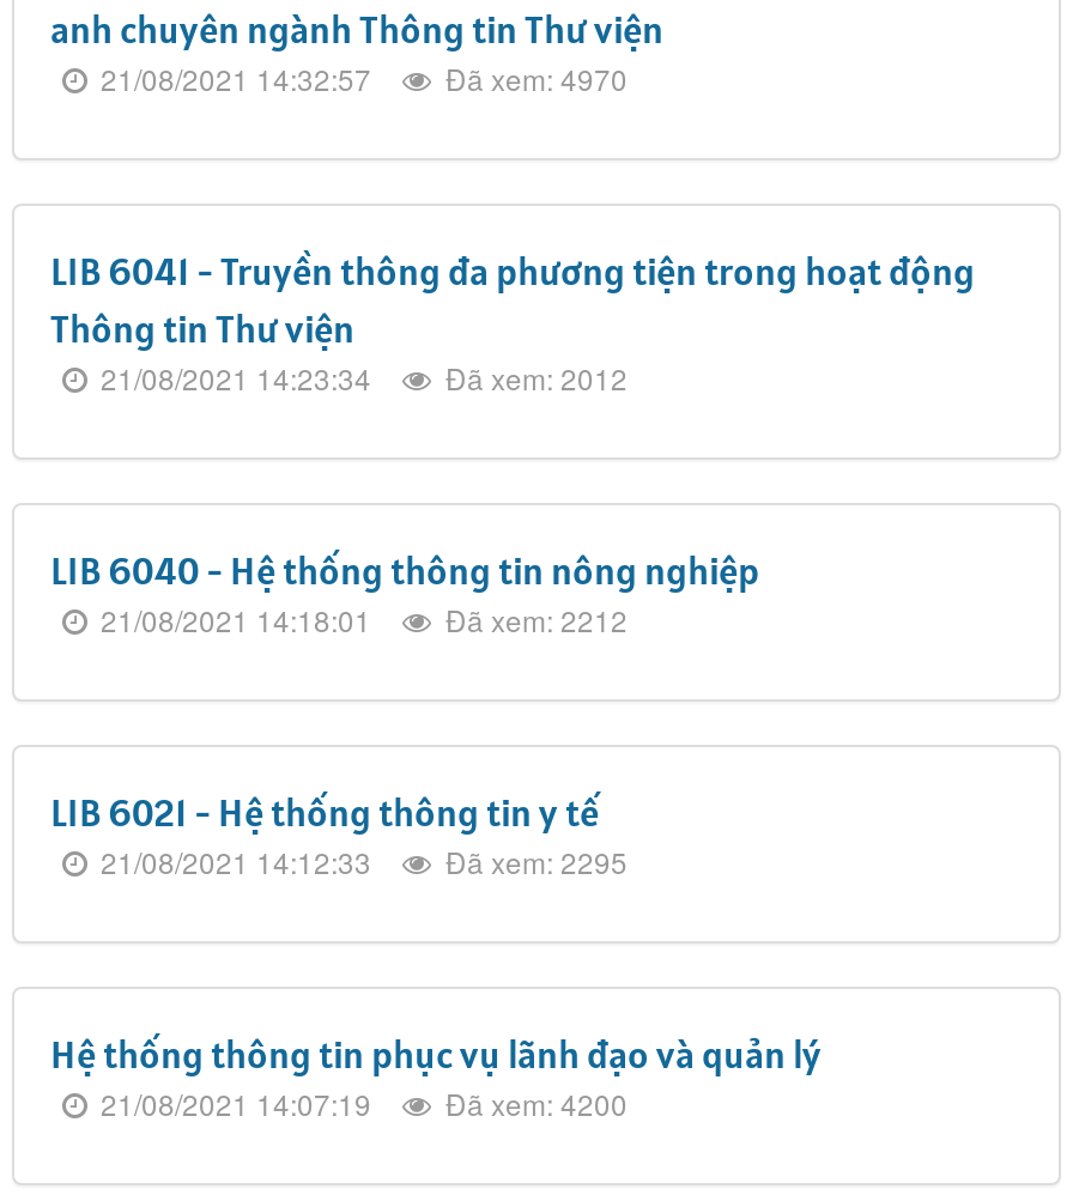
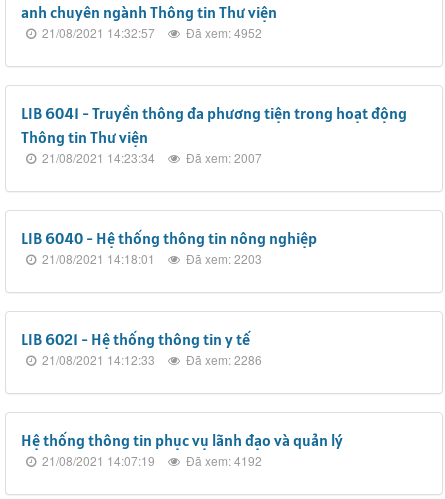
- 21/08/2021 14:32:57 Đã xem: 4970
+ 21/08/2021 14:32:57 Đã xem: 4952

- 21/08/2021 14:23:34 Đã xem: 2012
+ 21/08/2021 14:23:34 Đã xem: 2007

- 21/08/2021 14:18:01 Đã xem: 2212
+ 21/08/2021 14:18:01 Đã xem: 2203

- 21/08/2021 14:12:33 Đã xem: 2295
+ 21/08/2021 14:12:33 Đã xem: 2286

- 21/08/2021 14:07:19 Đã xem: 4200
+ 21/08/2021 14:07:19 Đã xem: 4192
